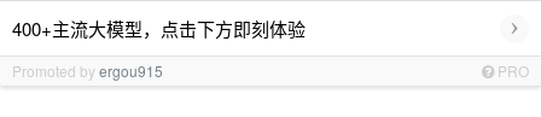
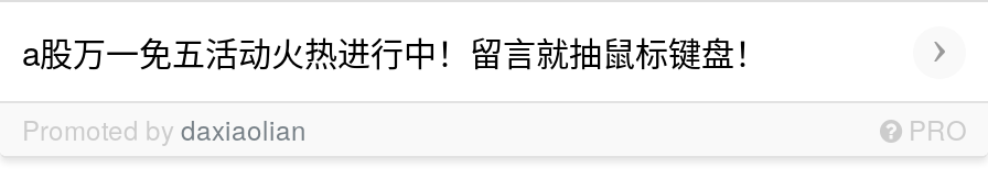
- 400+主流大模型，点击下方即刻体验
+ a股万一免五活动火热进行中！留言就抽鼠标键盘！

- Promoted by ergou915
+ Promoted by daxiaolian
